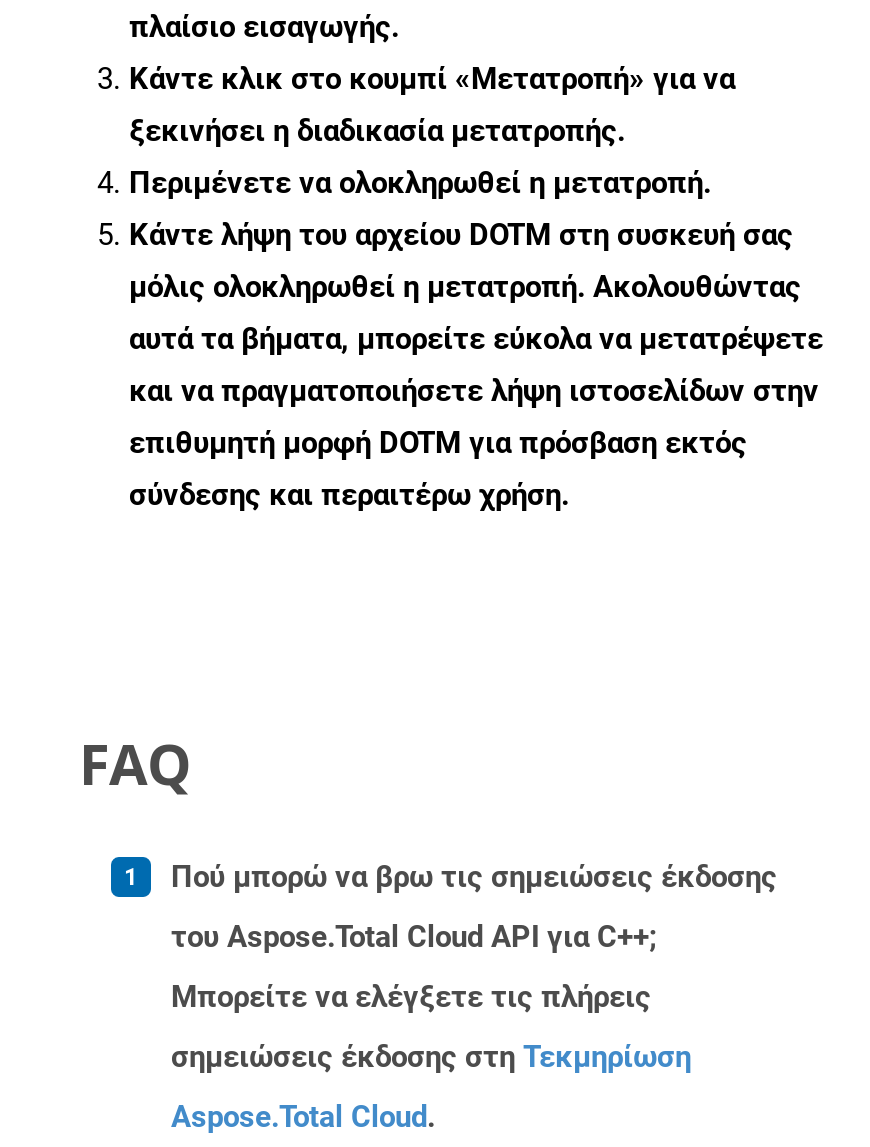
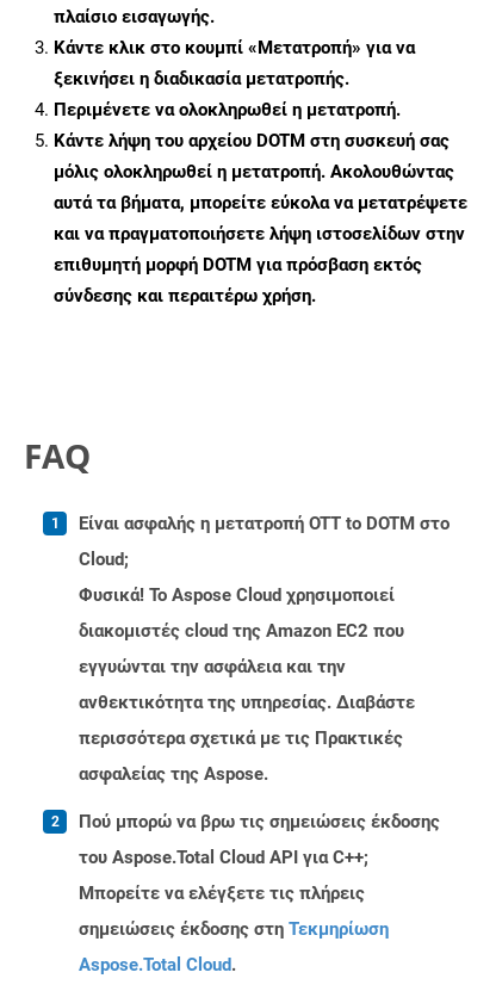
+ Είναι ασφαλής η μετατροπή OTT to DOTM στο
+ Cloud;
+ Φυσικά! Το Aspose Cloud χρησιμοποιεί
+ διακομιστές cloud της Amazon EC2 που
+ εγγυώνται την ασφάλεια και την
+ ανθεκτικότητα της υπηρεσίας. Διαβάστε
+ περισσότερα σχετικά με τις Πρακτικές
+ ασφαλείας της Aspose.
